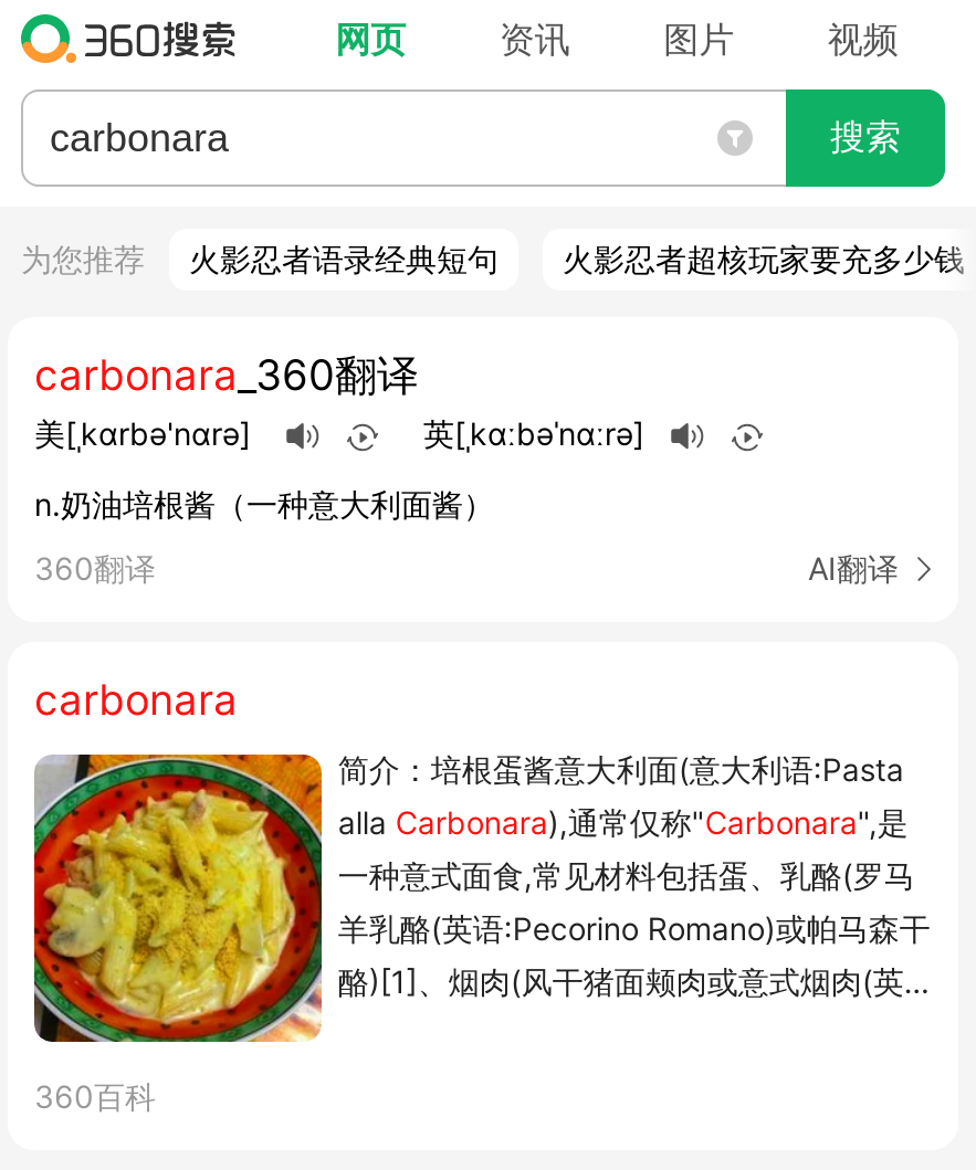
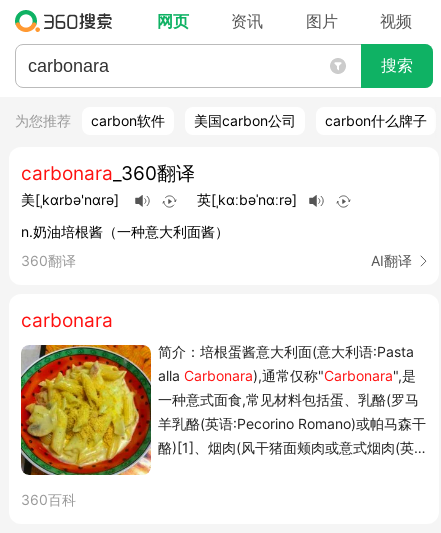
- 火影忍者语录经典短句
- 火影忍者超核玩家要充多少钱
+ carbon软件
+ 美国carbon公司
+ carbon什么牌子
